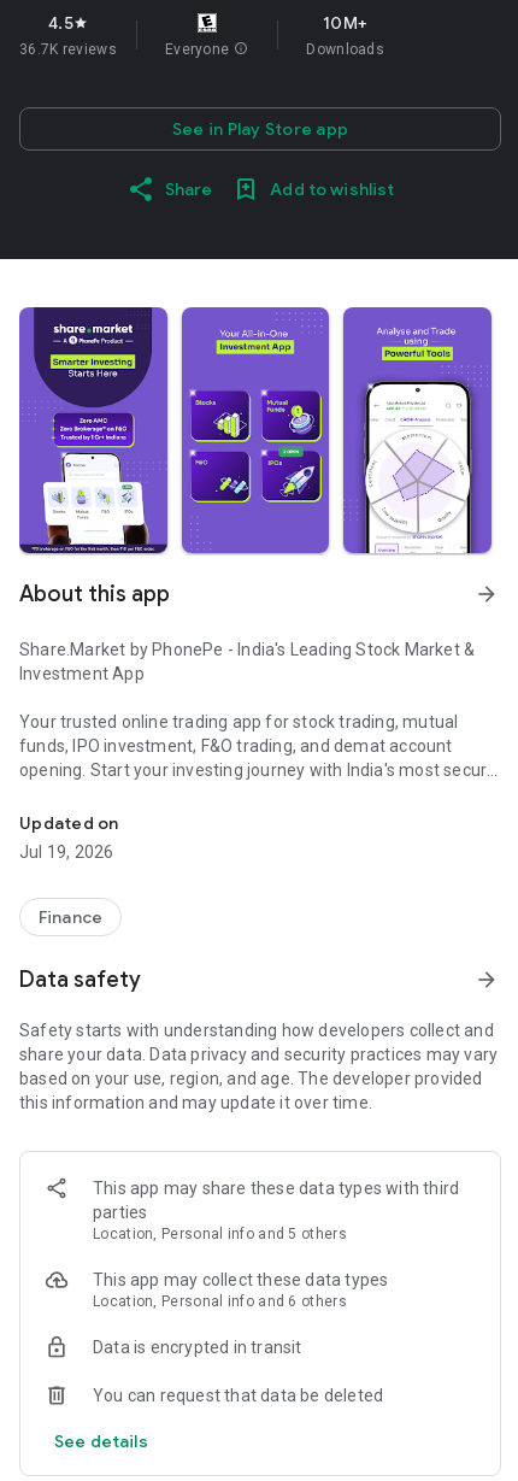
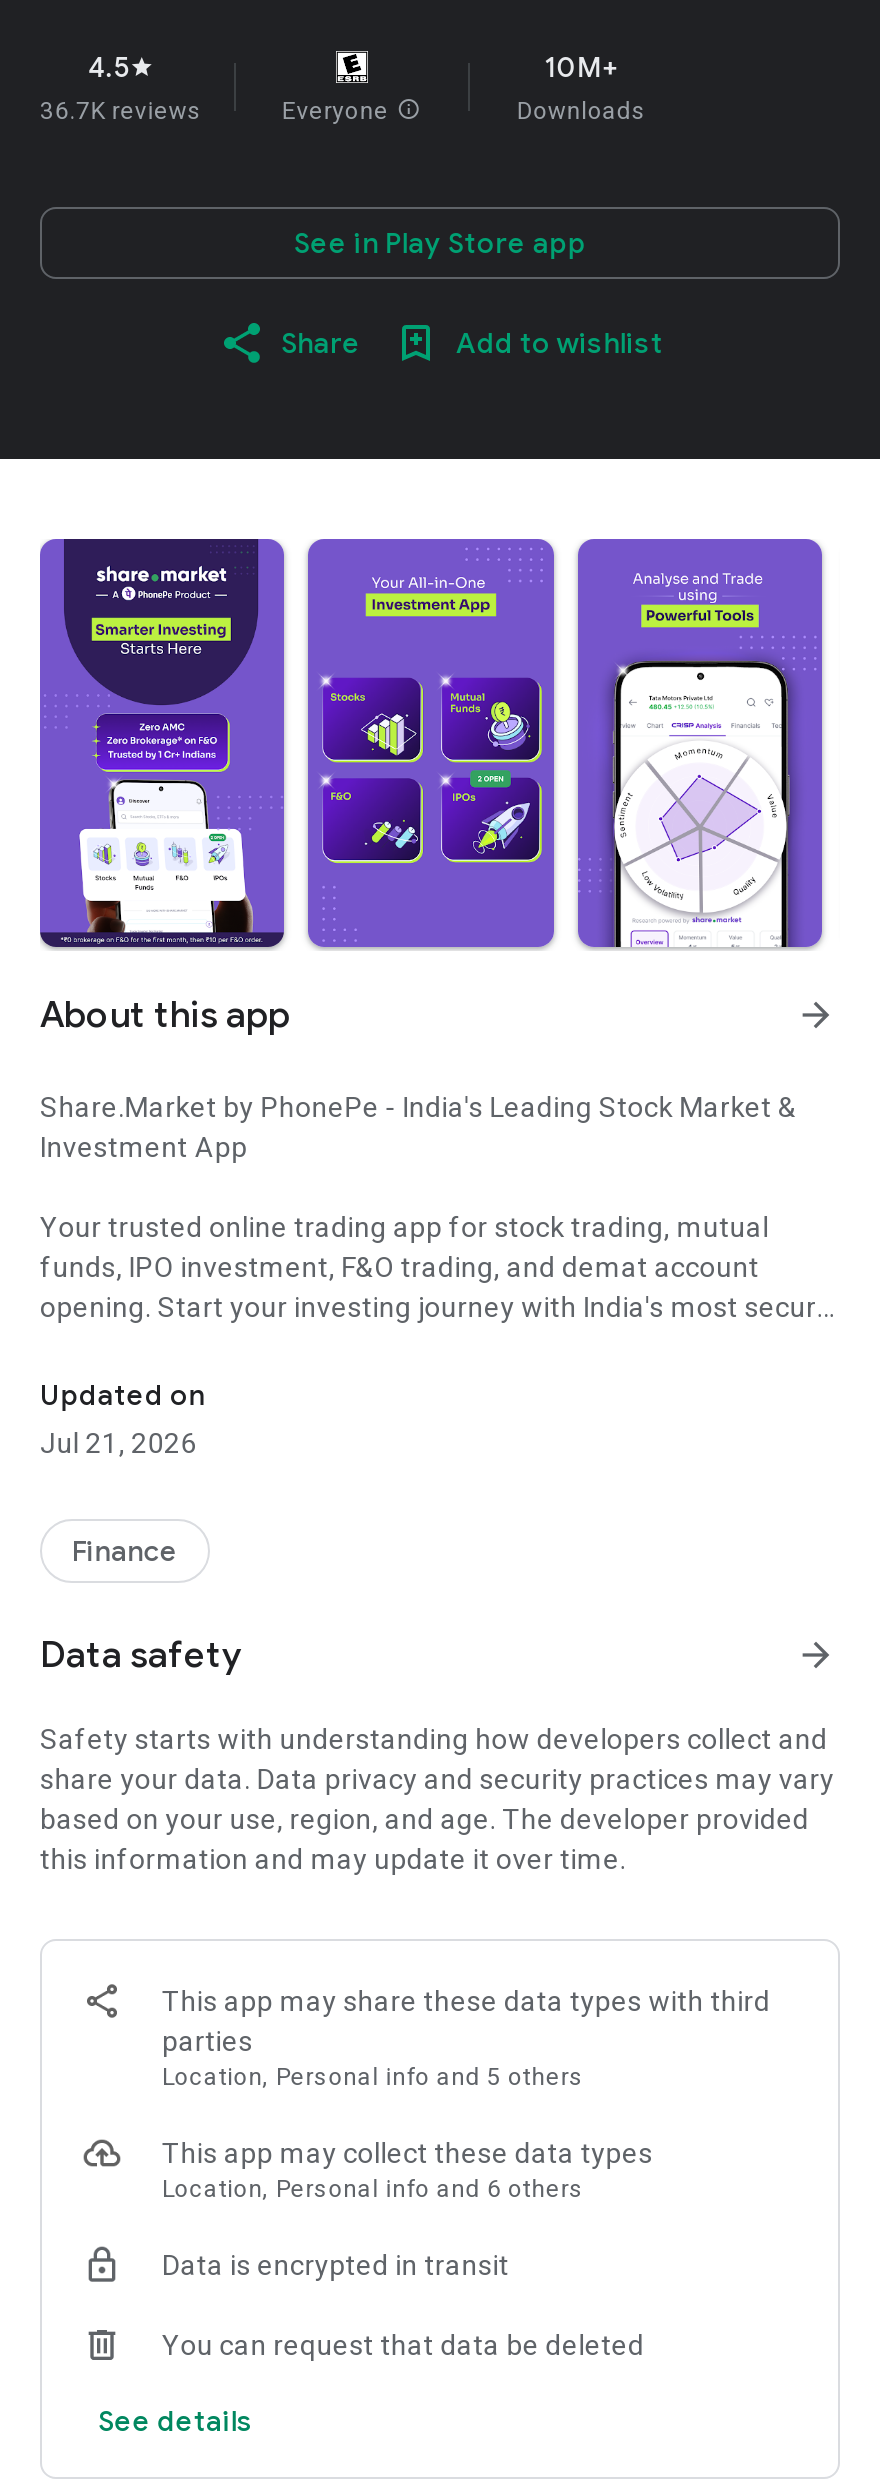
- Jul 19, 2026
+ Jul 21, 2026
